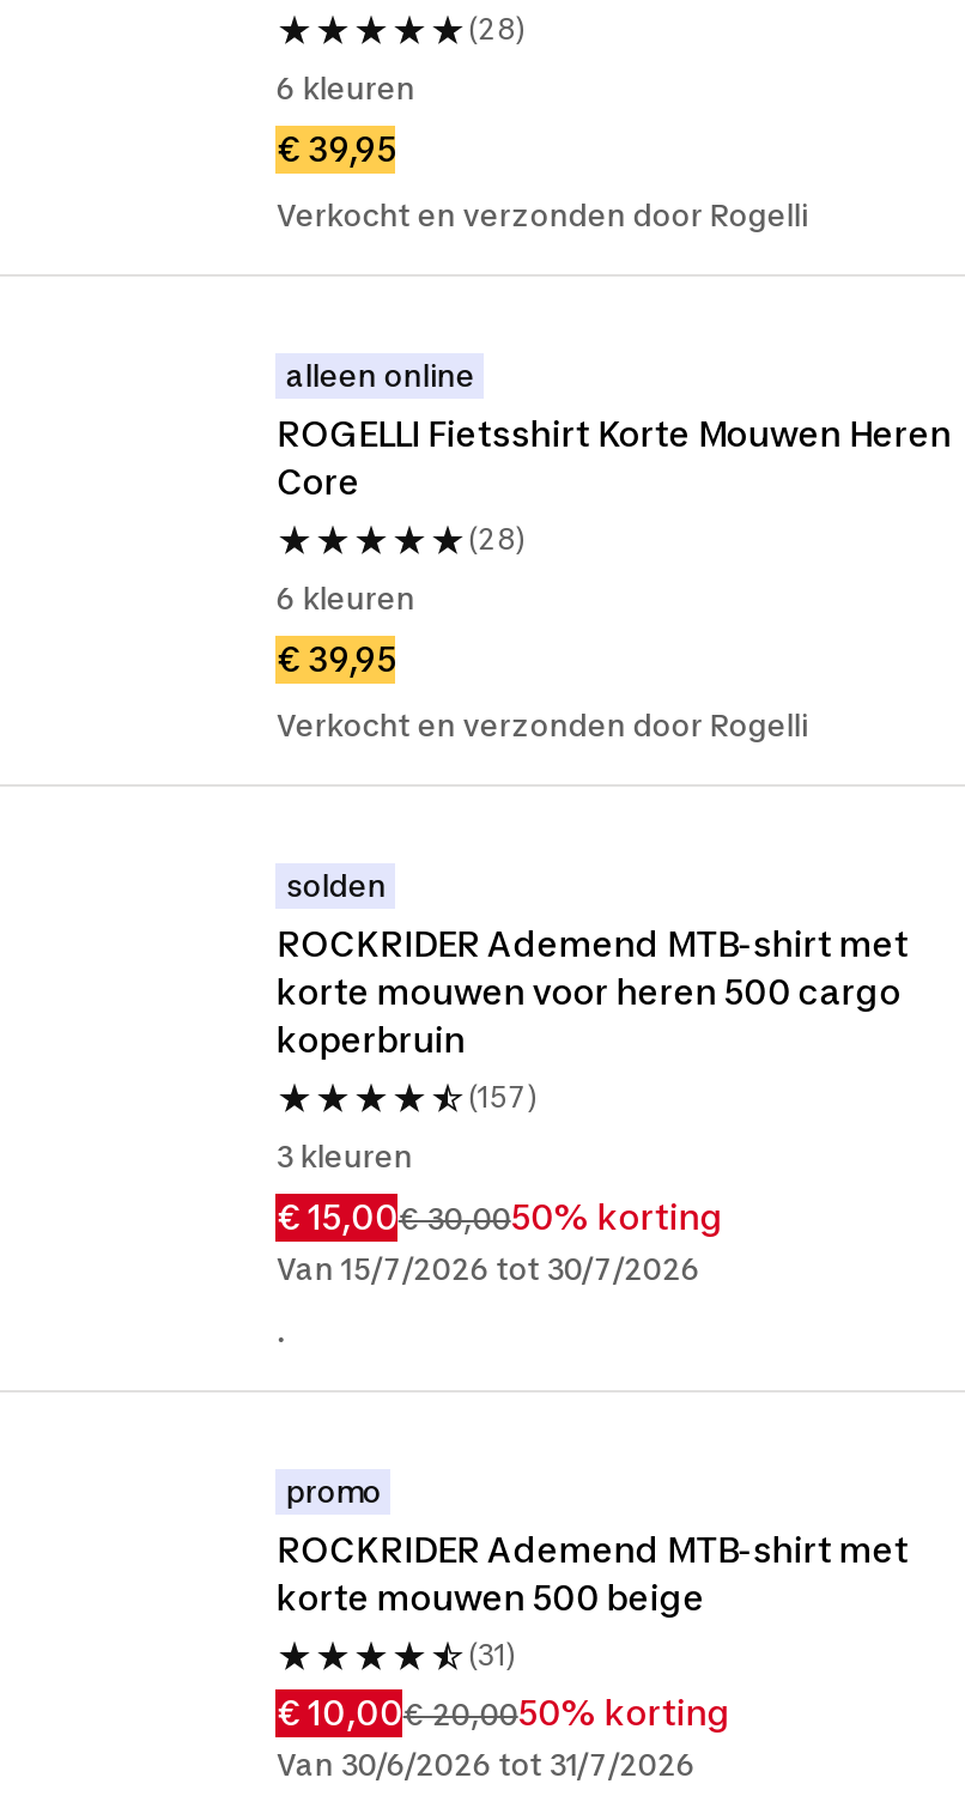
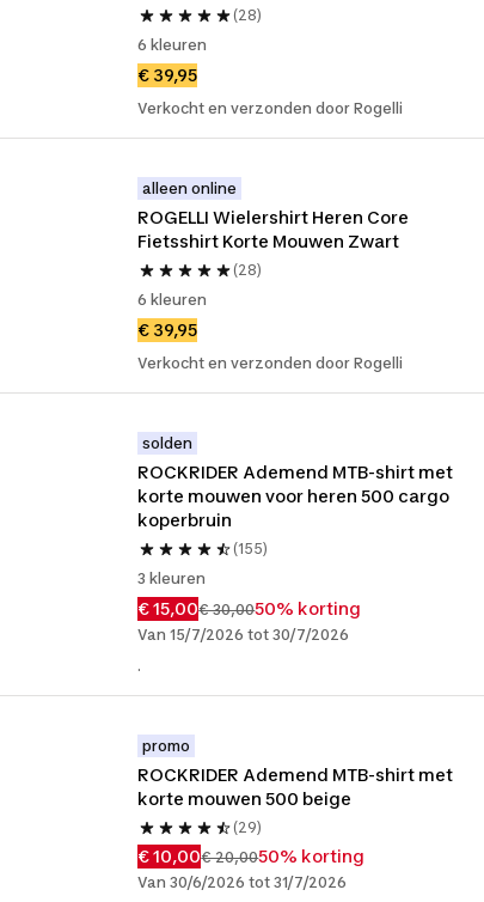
- ROGELLI Fietsshirt Korte Mouwen Heren
- Core
+ ROGELLI Wielershirt Heren Core
+ Fietsshirt Korte Mouwen Zwart

- (157)
+ (155)

- (31)
+ (29)
